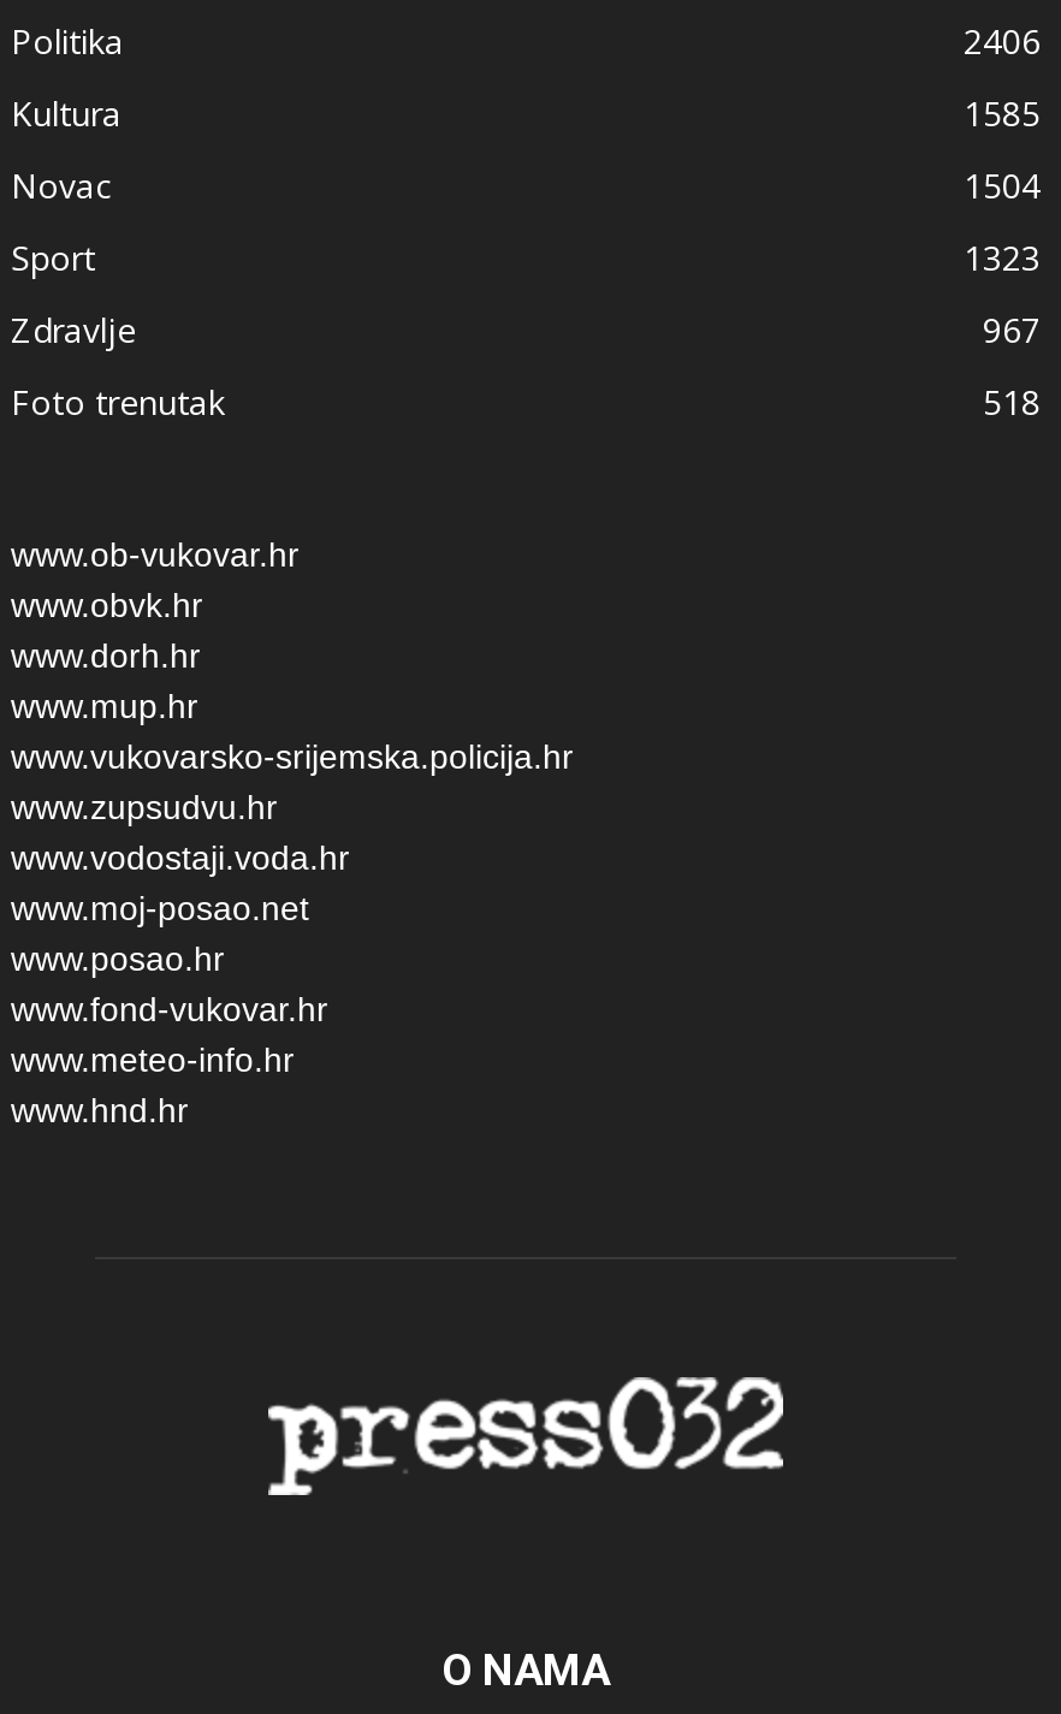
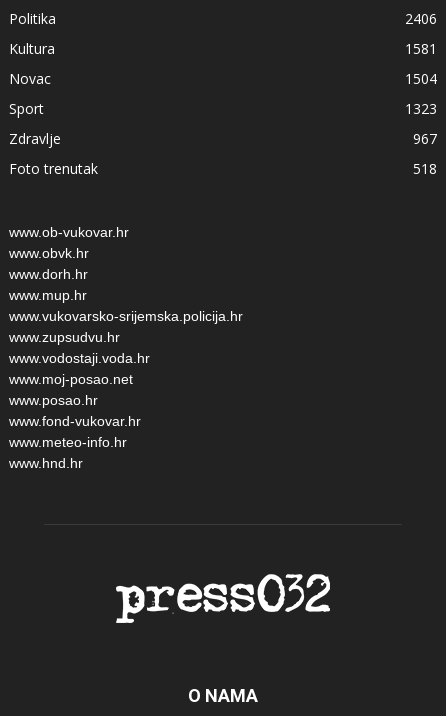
- 1585
+ 1581
